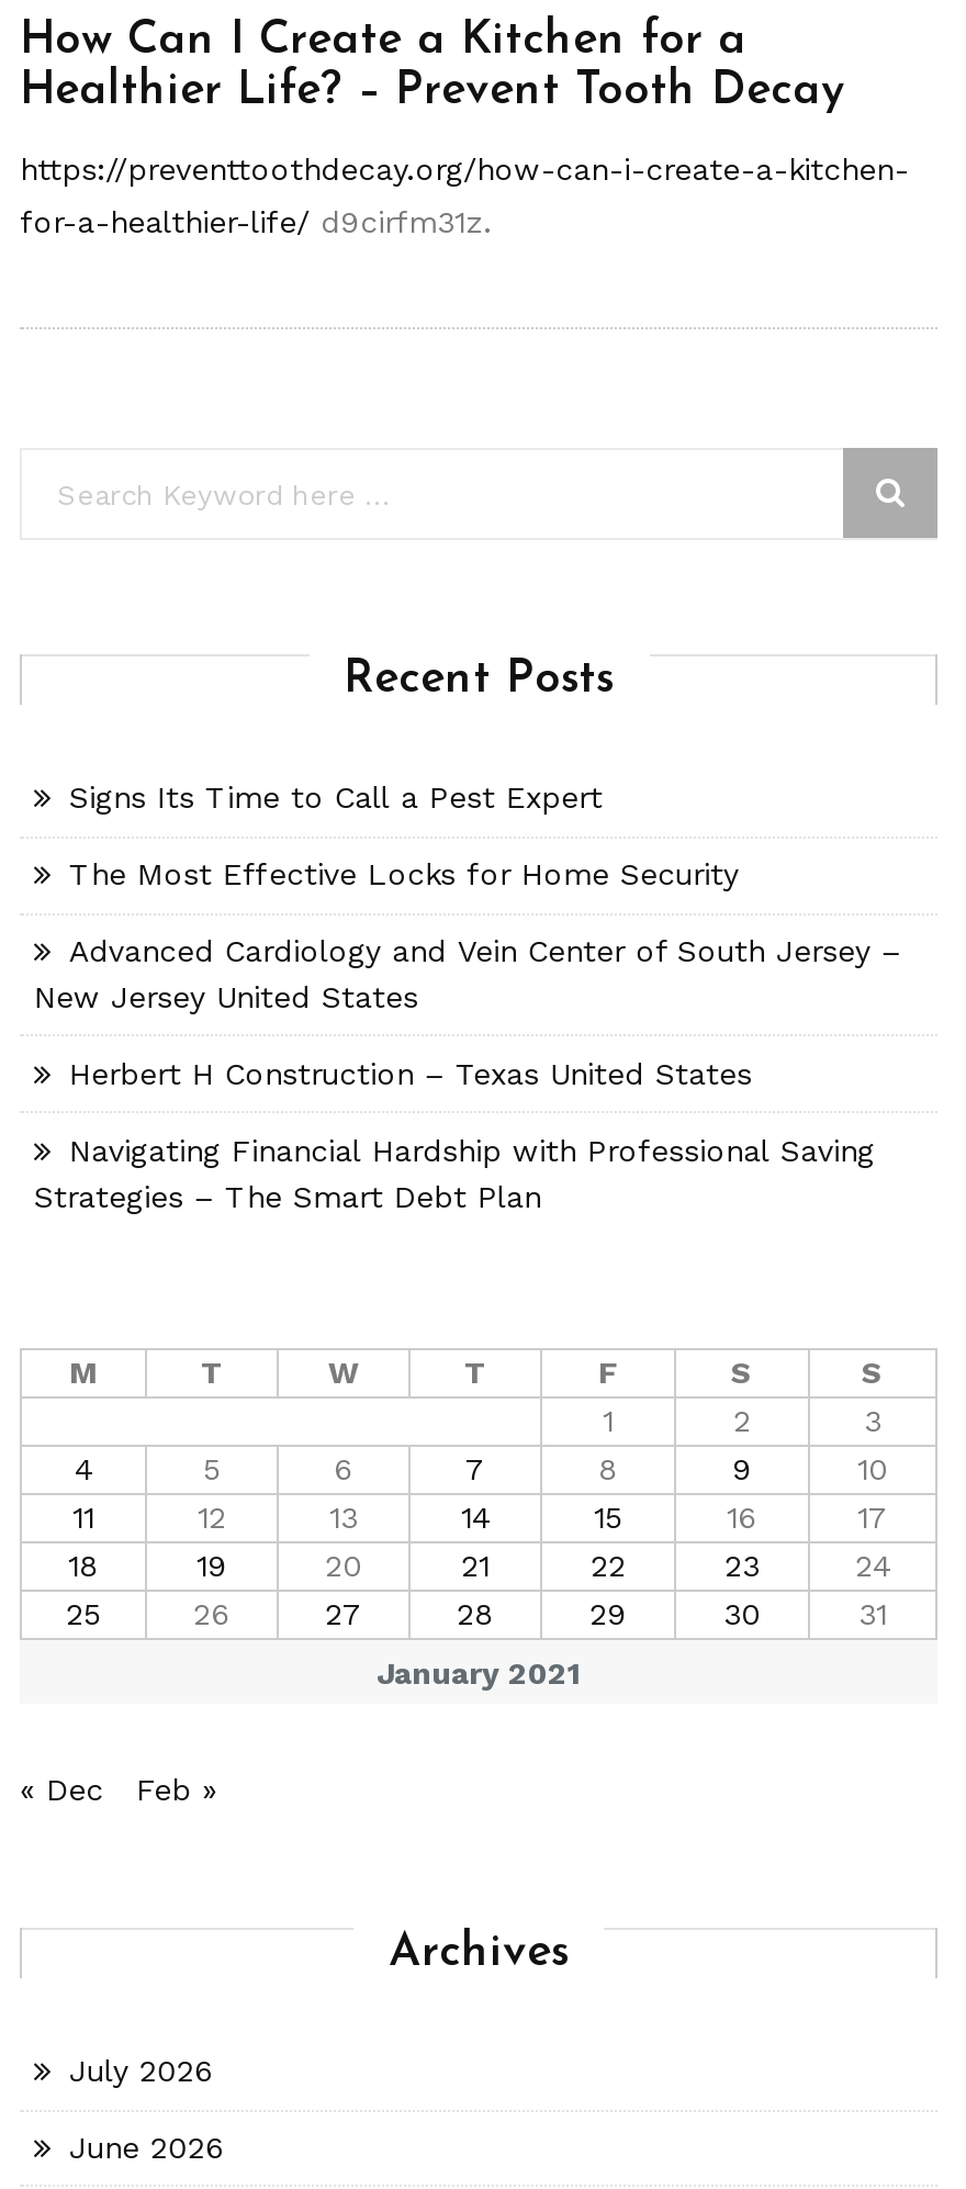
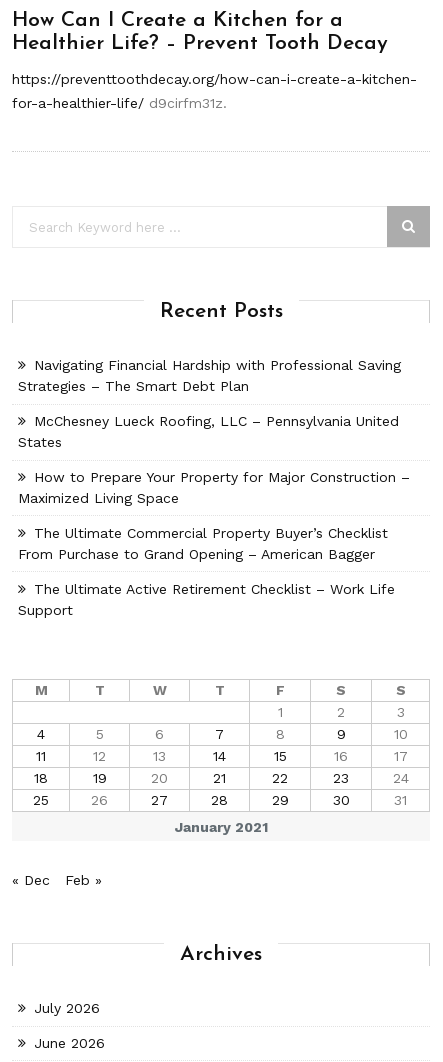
- Signs Its Time to Call a Pest Expert
- The Most Effective Locks for Home Security
- Advanced Cardiology and Vein Center of South Jersey –
- New Jersey United States
- Herbert H Construction – Texas United States

moved up: Navigating Financial Hardship with Professional Saving | Strategies – The Smart Debt Plan

+ McChesney Lueck Roofing, LLC – Pennsylvania United
+ States
+ How to Prepare Your Property for Major Construction –
+ Maximized Living Space
+ The Ultimate Commercial Property Buyer’s Checklist
+ From Purchase to Grand Opening – American Bagger
+ The Ultimate Active Retirement Checklist – Work Life
+ Support
